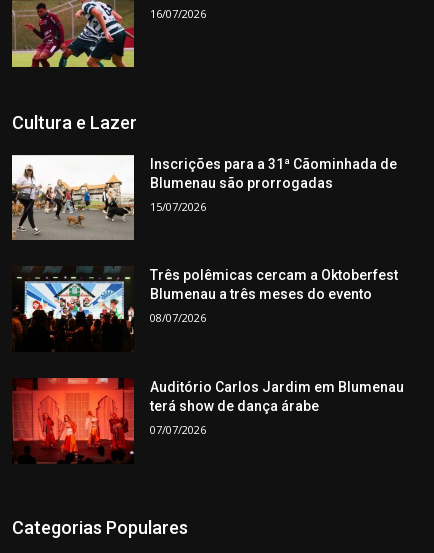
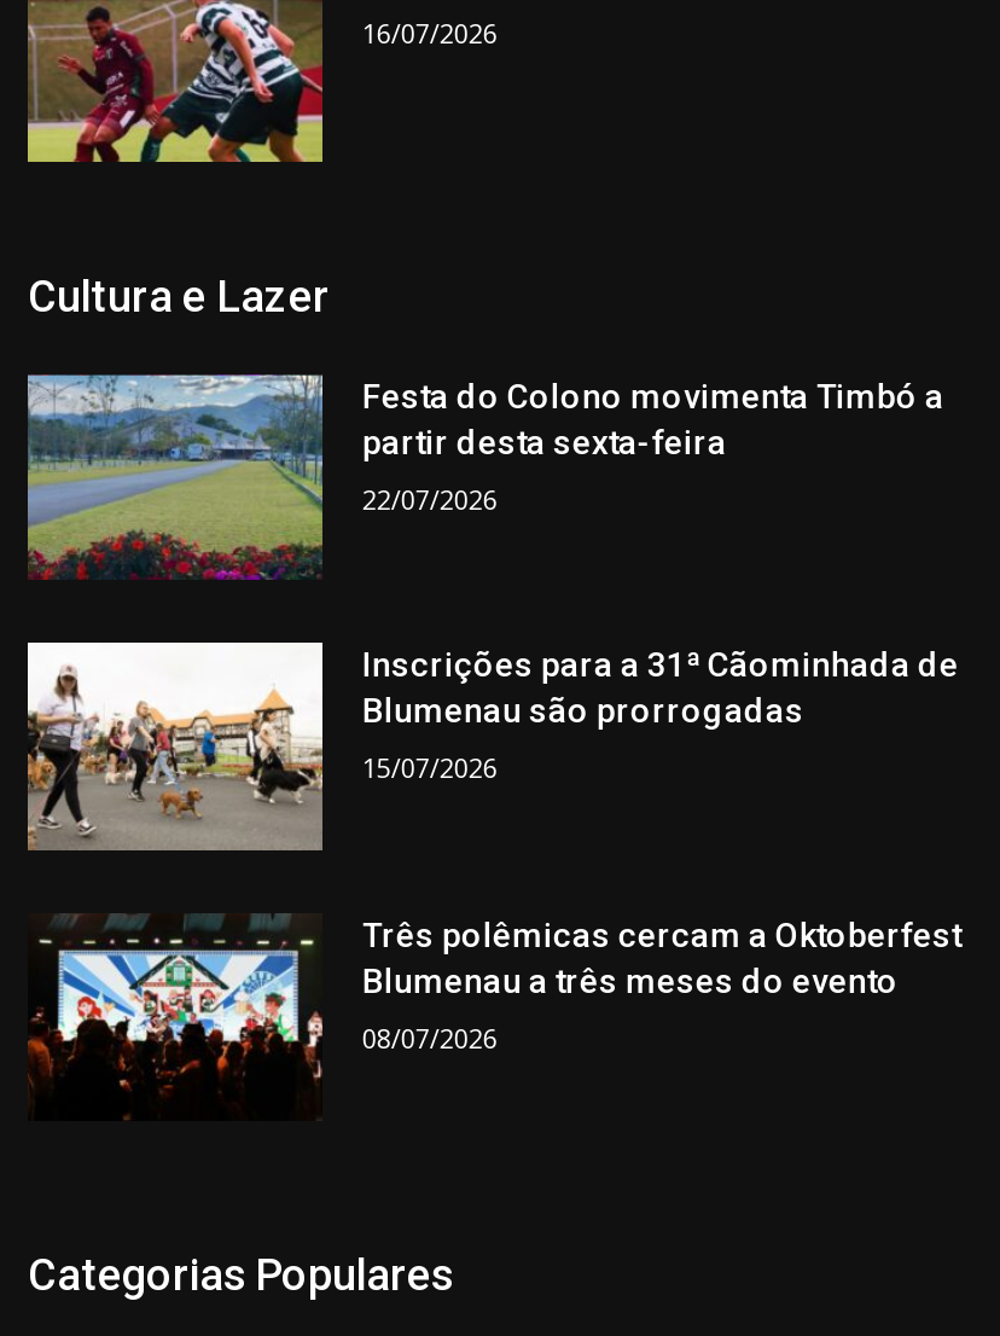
+ [image]
+ Festa do Colono movimenta Timbó a
+ partir desta sexta-feira
+ 22/07/2026

moved down: [image] | Inscrições para a 31ª Cãominhada de | Blumenau são prorrogadas | 15/07/2026 | Três polêmicas cercam a Oktoberfest | Blumenau a três meses do evento | 08/07/2026

- [image]
- Auditório Carlos Jardim em Blumenau
- terá show de dança árabe
- 07/07/2026
